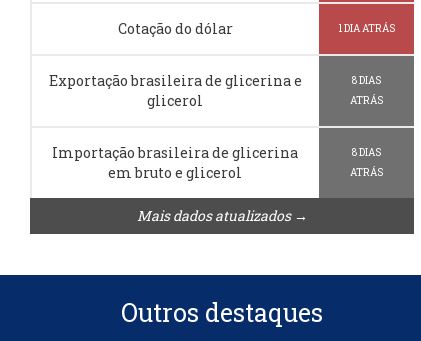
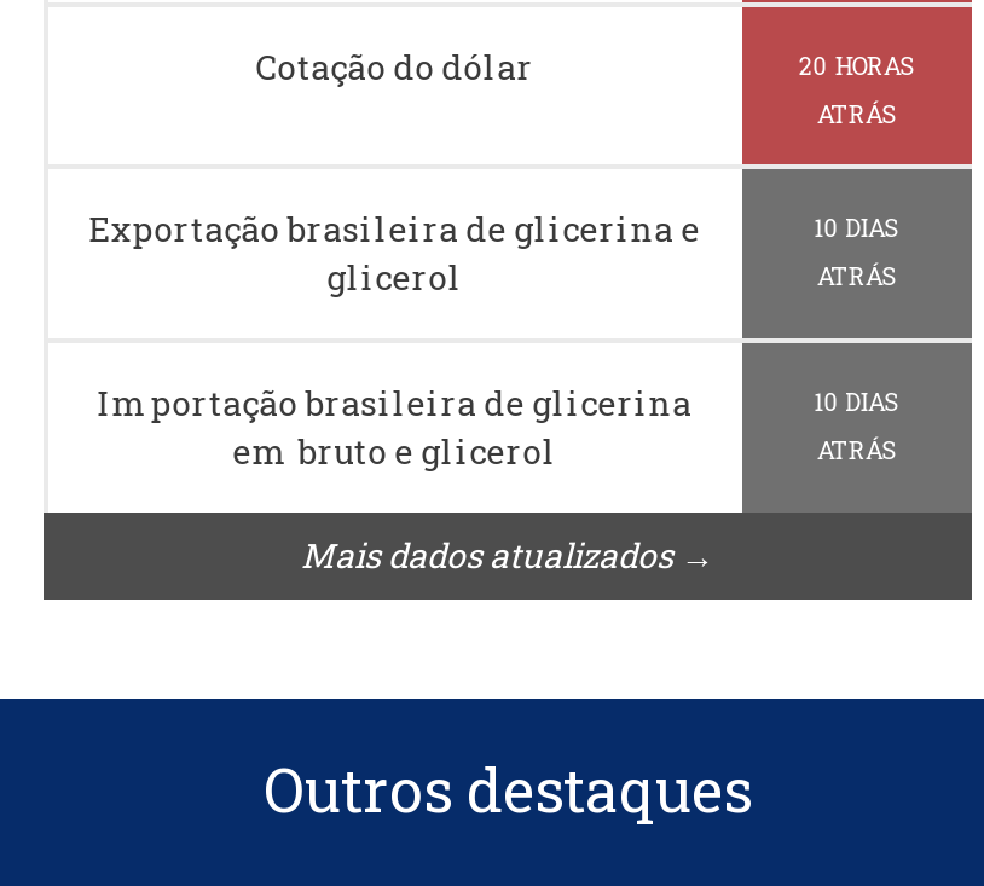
- 1 DIA ATRÁS
+ 20 HORAS
+ ATRÁS

- 8 DIAS
+ 10 DIAS

- 8 DIAS
+ 10 DIAS
